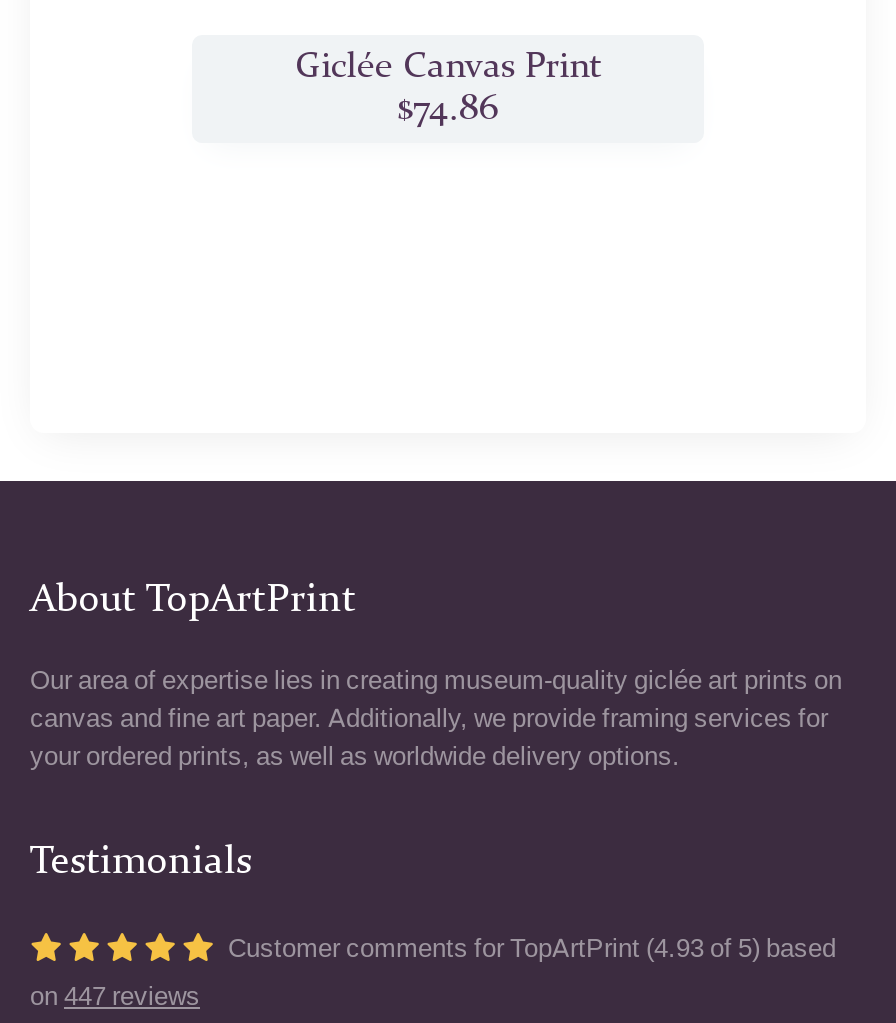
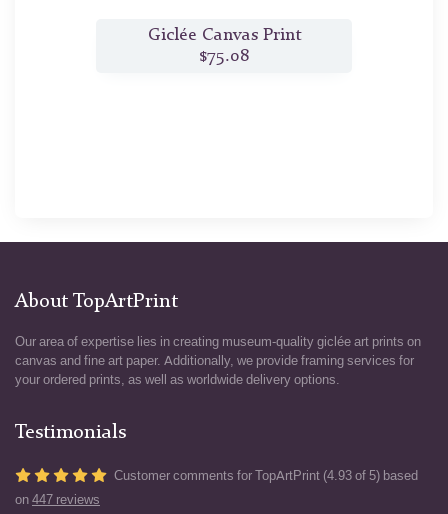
- $74.86
+ $75.08
